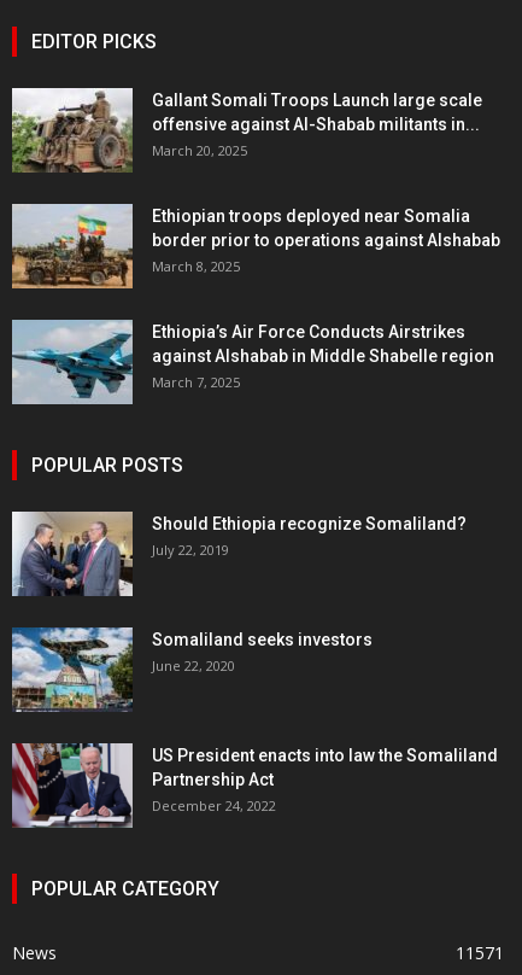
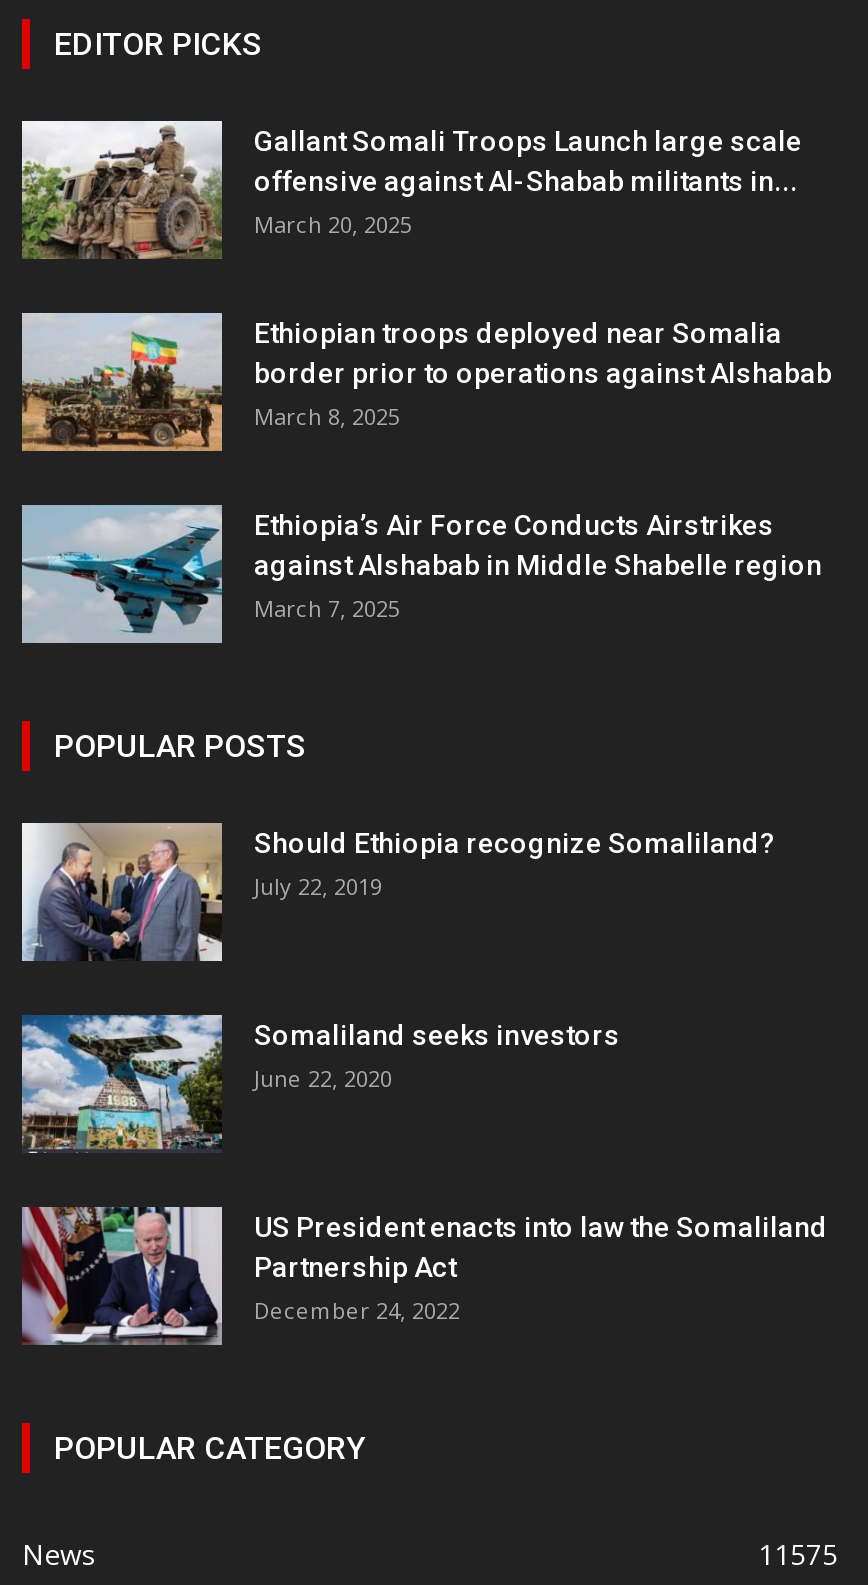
- 11571
+ 11575
